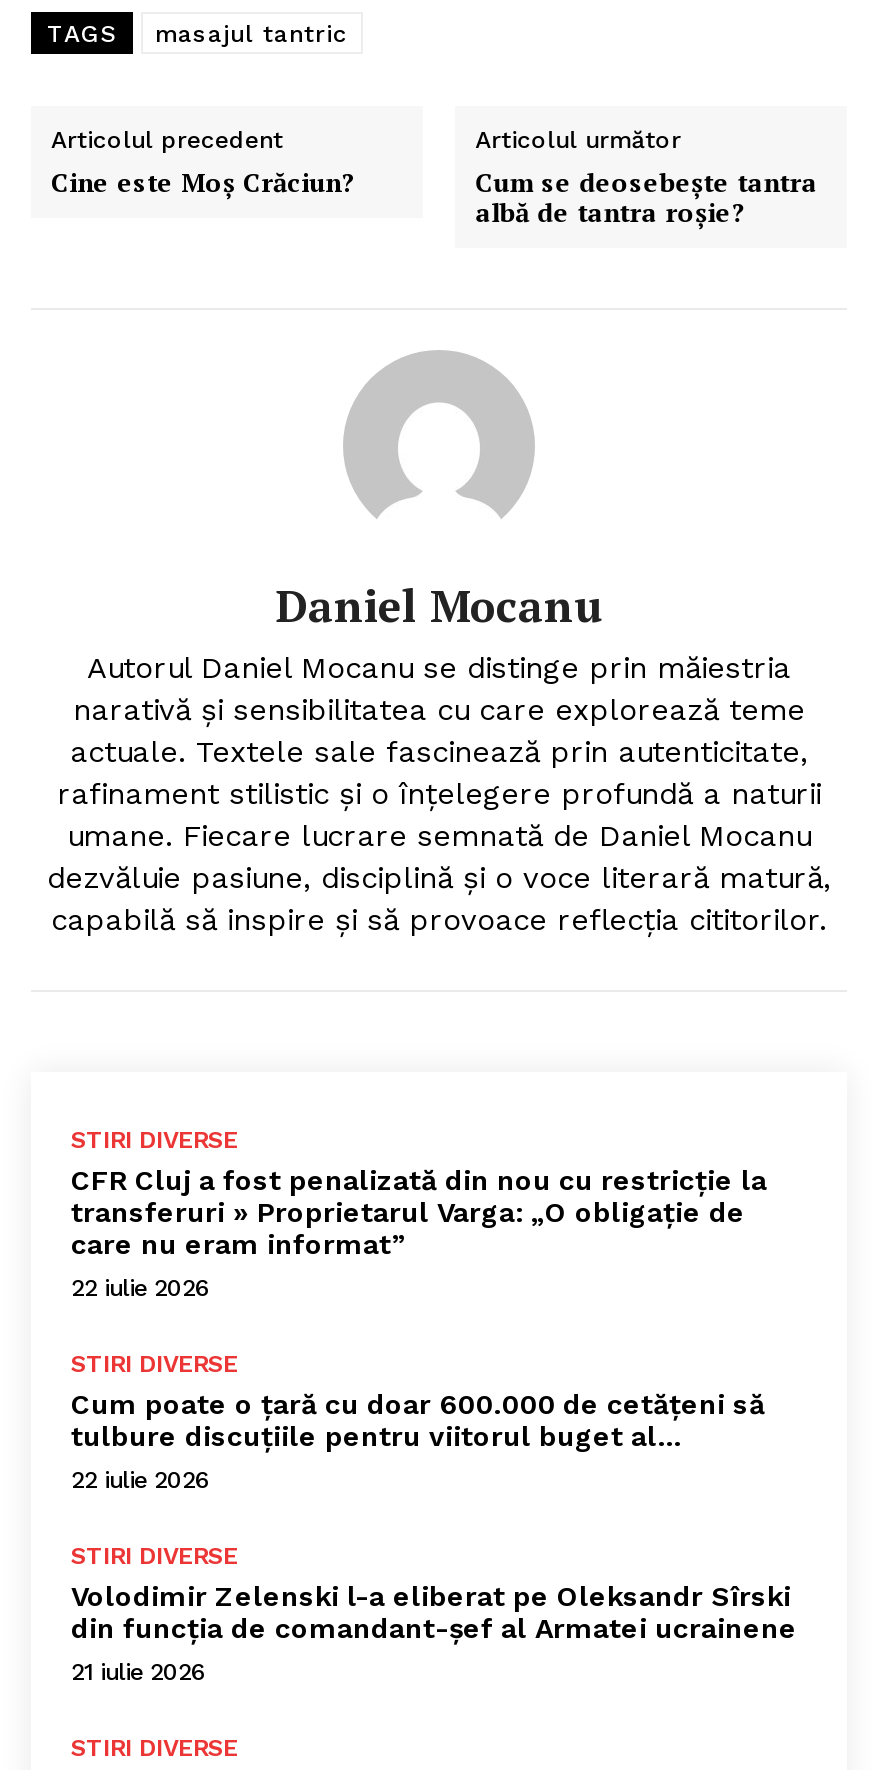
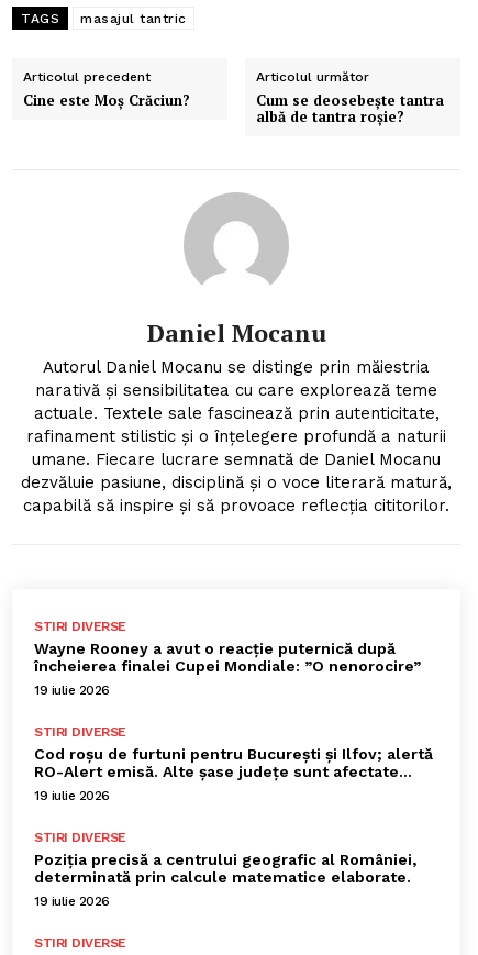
- CFR Cluj a fost penalizată din nou cu restricție la
- transferuri » Proprietarul Varga: „O obligație de
- care nu eram informat”
- 22 iulie 2026
+ Wayne Rooney a avut o reacție puternică după
+ încheierea finalei Cupei Mondiale: ”O nenorocire”
+ 19 iulie 2026

- Cum poate o țară cu doar 600.000 de cetățeni să
- tulbure discuțiile pentru viitorul buget al…
- 22 iulie 2026
+ Cod roșu de furtuni pentru București și Ilfov; alertă
+ RO-Alert emisă. Alte șase județe sunt afectate…
+ 19 iulie 2026

- Volodimir Zelenski l-a eliberat pe Oleksandr Sîrski
- din funcția de comandant-șef al Armatei ucrainene
- 21 iulie 2026
+ Poziția precisă a centrului geografic al României,
+ determinată prin calcule matematice elaborate.
+ 19 iulie 2026
